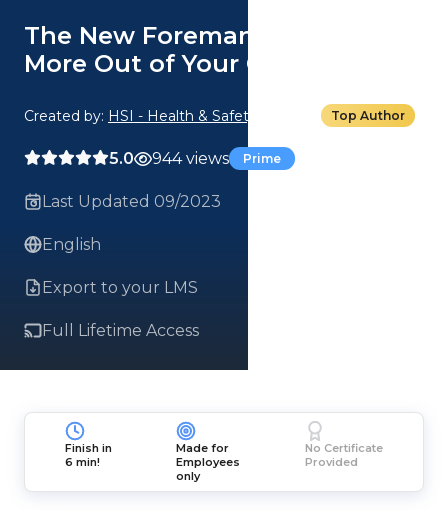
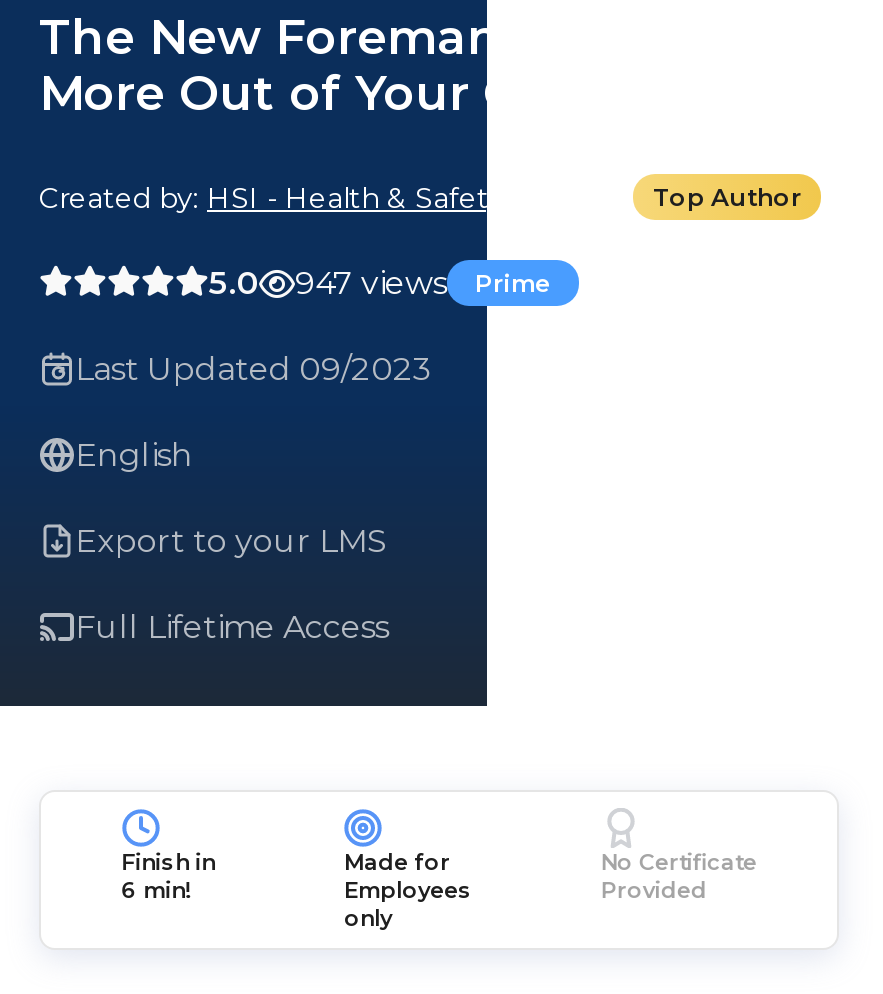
- 5.0 944 views Prime
+ 5.0 947 views Prime
